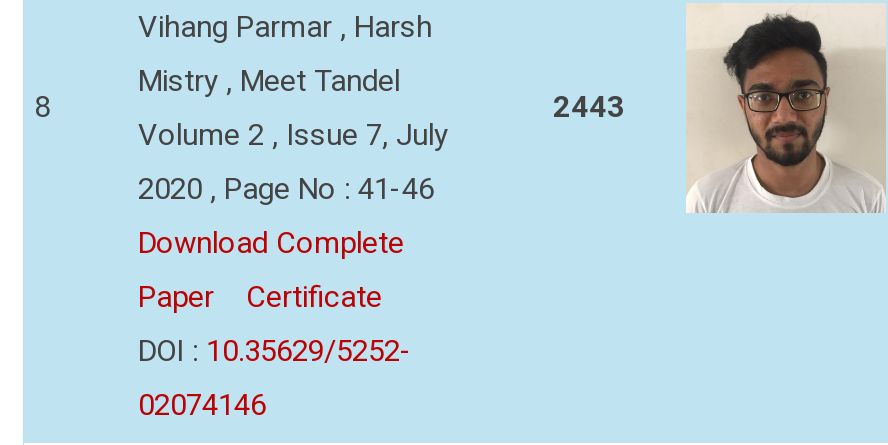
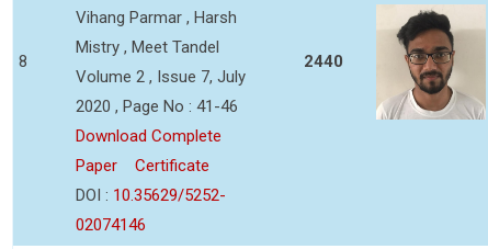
- 2443
+ 2440
